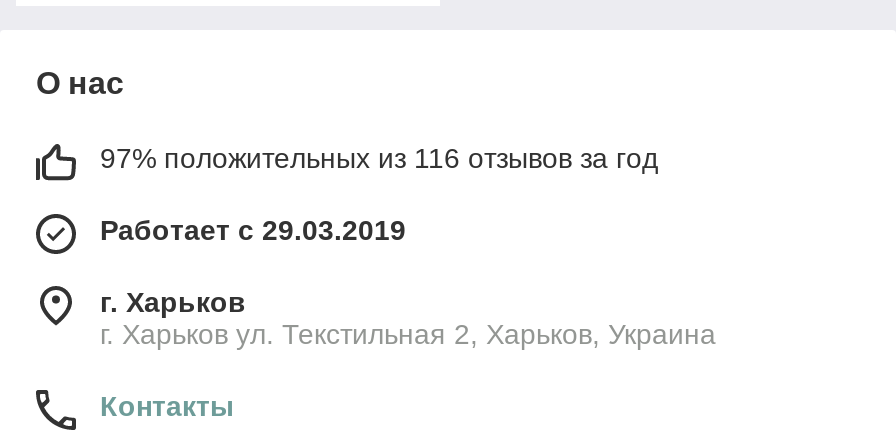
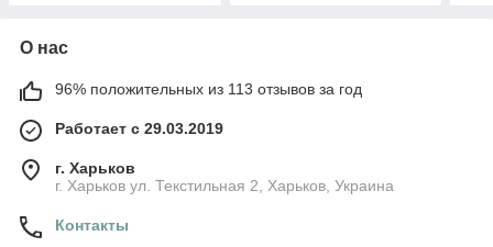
- 97% положительных из 116 отзывов за год
+ 96% положительных из 113 отзывов за год
